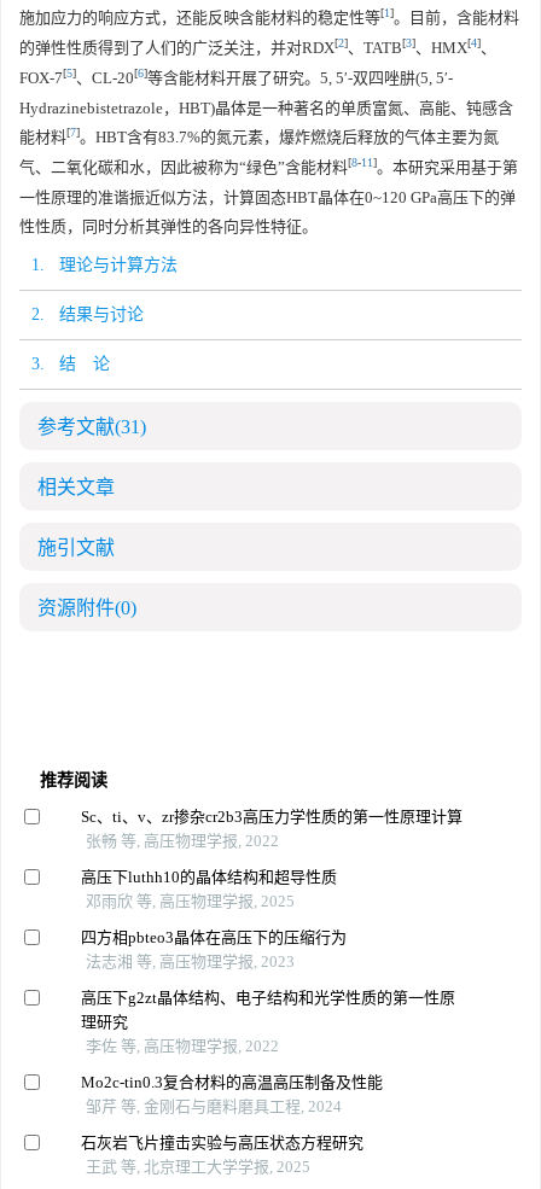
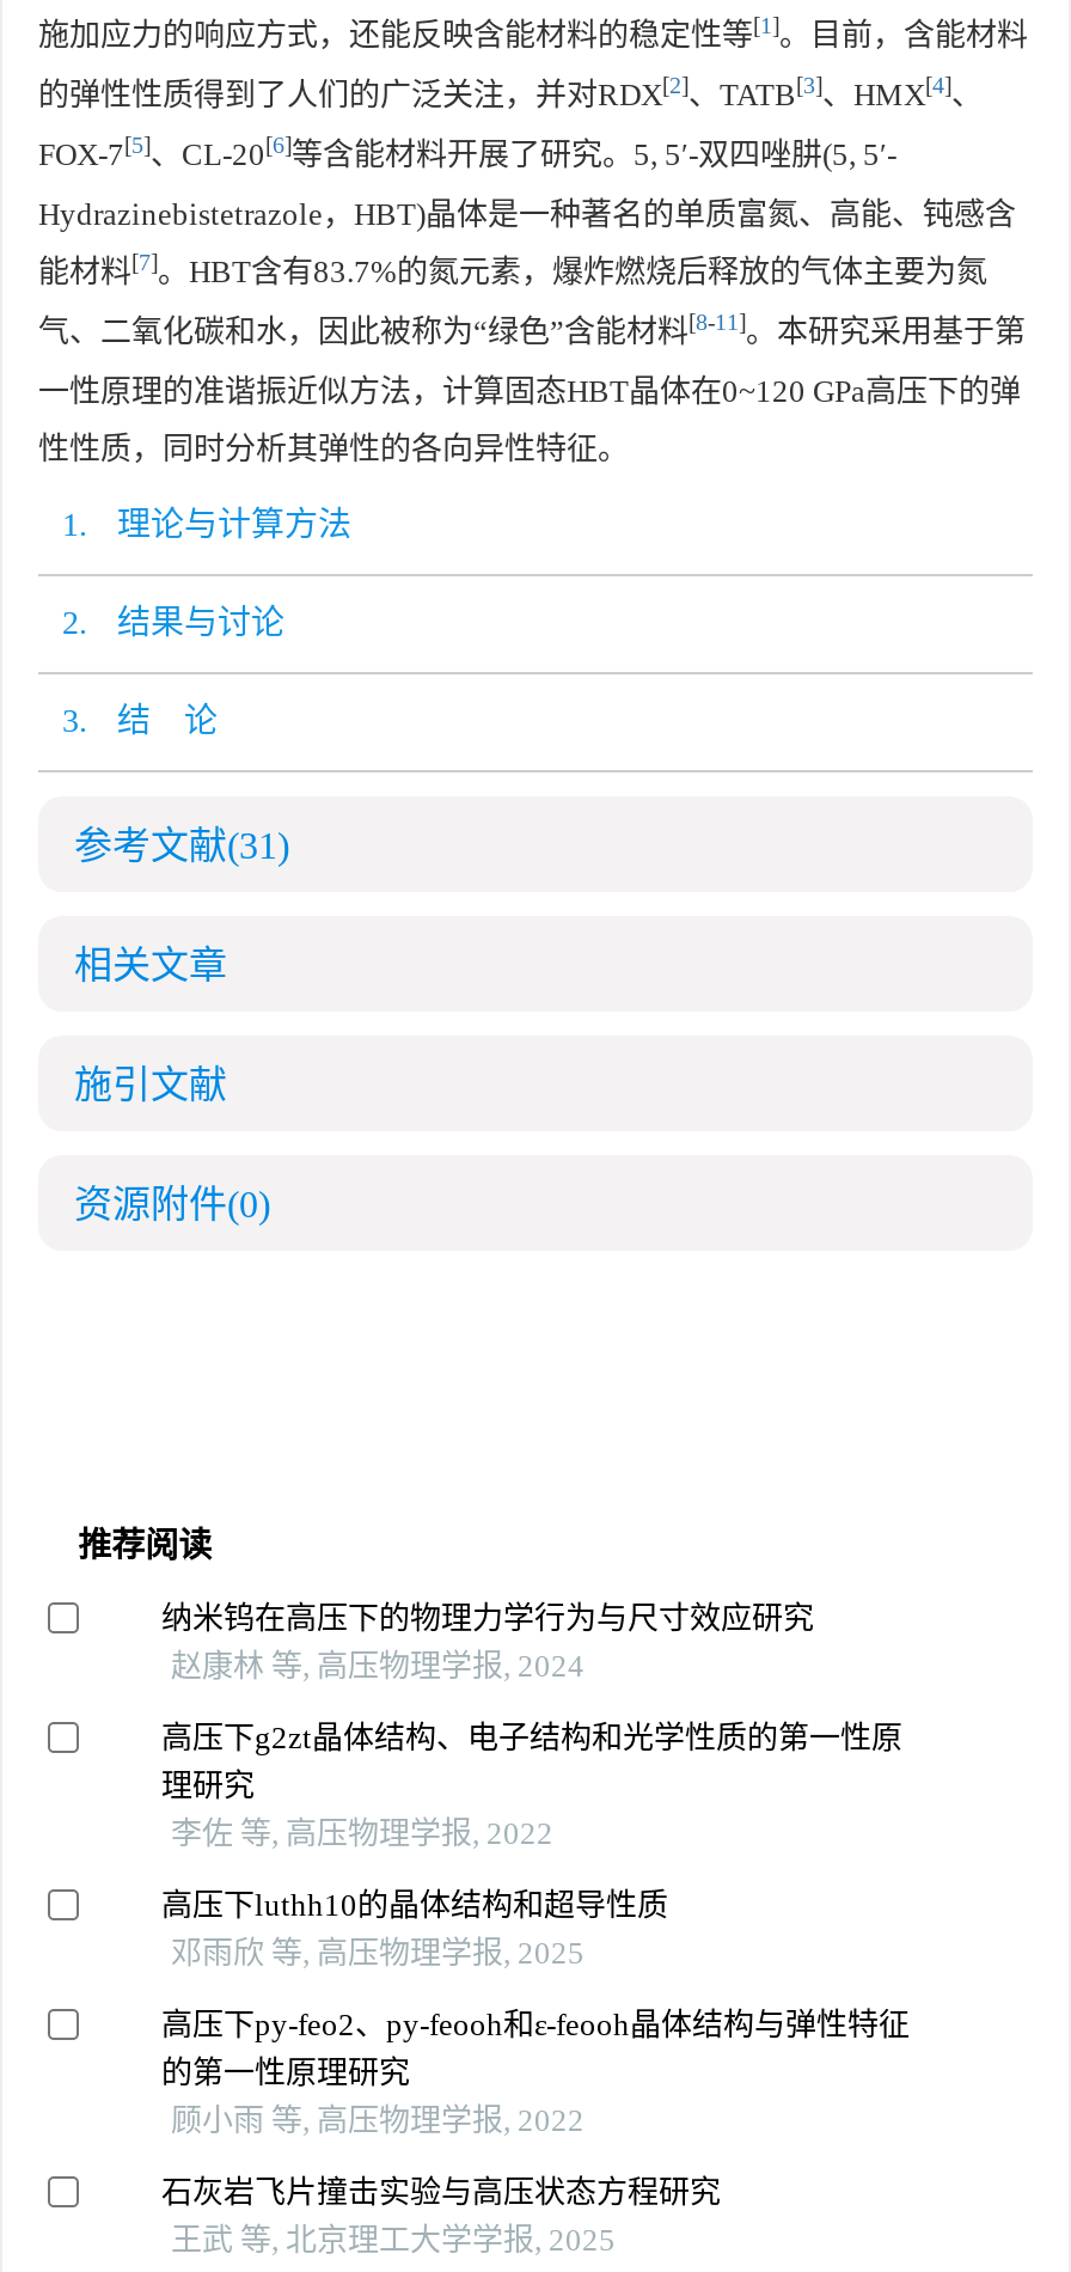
- Sc、ti、v、zr掺杂cr2b3高压力学性质的第一性原理计算
- 张畅 等, 高压物理学报, 2022
- 四方相pbteo3晶体在高压下的压缩行为
- 法志湘 等, 高压物理学报, 2023
+ 纳米钨在高压下的物理力学行为与尺寸效应研究
+ 赵康林 等, 高压物理学报, 2024

moved down: 高压下luthh10的晶体结构和超导性质 | 邓雨欣 等, 高压物理学报, 2025

moved up: 高压下g2zt晶体结构、电子结构和光学性质的第一性原 | 理研究 | 李佐 等, 高压物理学报, 2022

- Mo2c-tin0.3复合材料的高温高压制备及性能
- 邹芹 等, 金刚石与磨料磨具工程, 2024
+ 高压下py-feo2、py-feooh和ε-feooh晶体结构与弹性特征
+ 的第一性原理研究
+ 顾小雨 等, 高压物理学报, 2022
